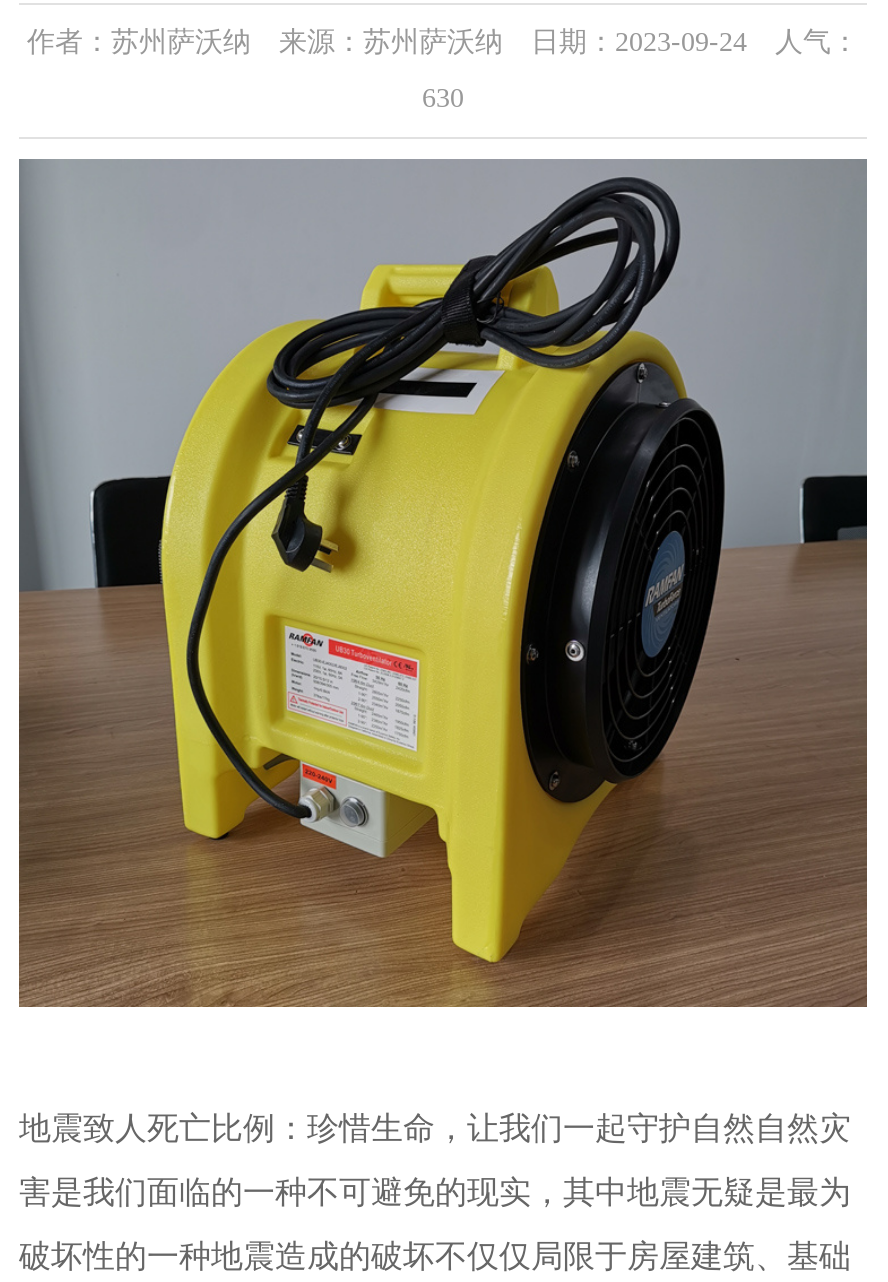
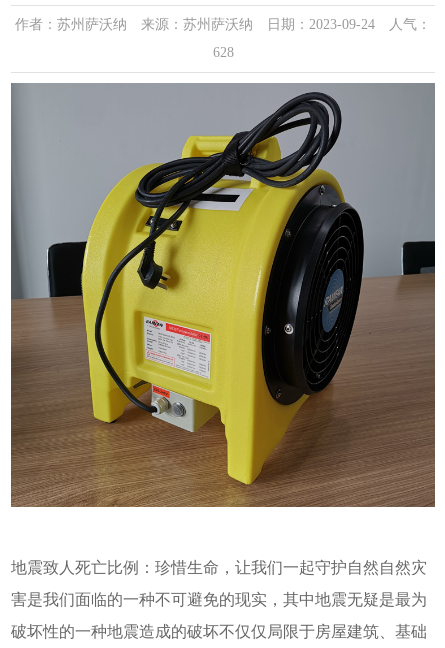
- 630
+ 628
